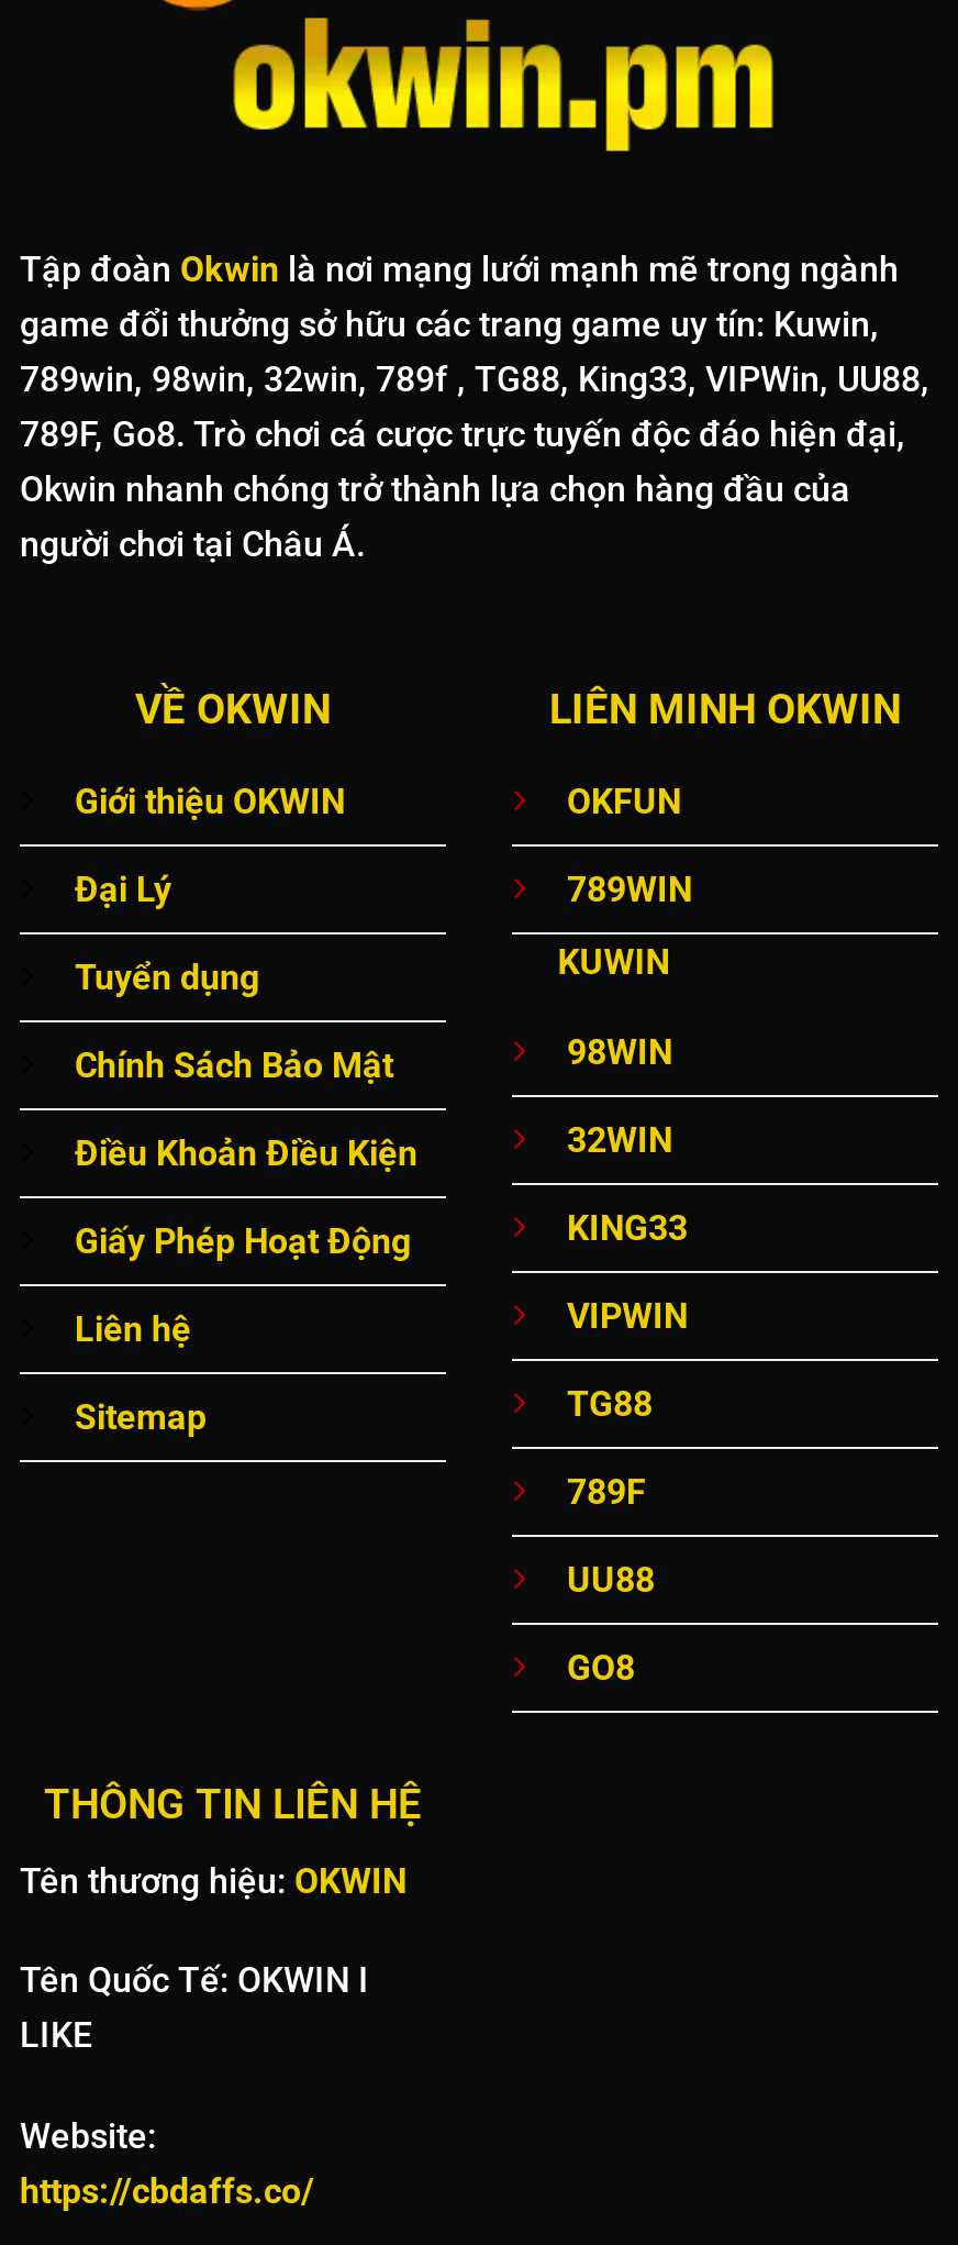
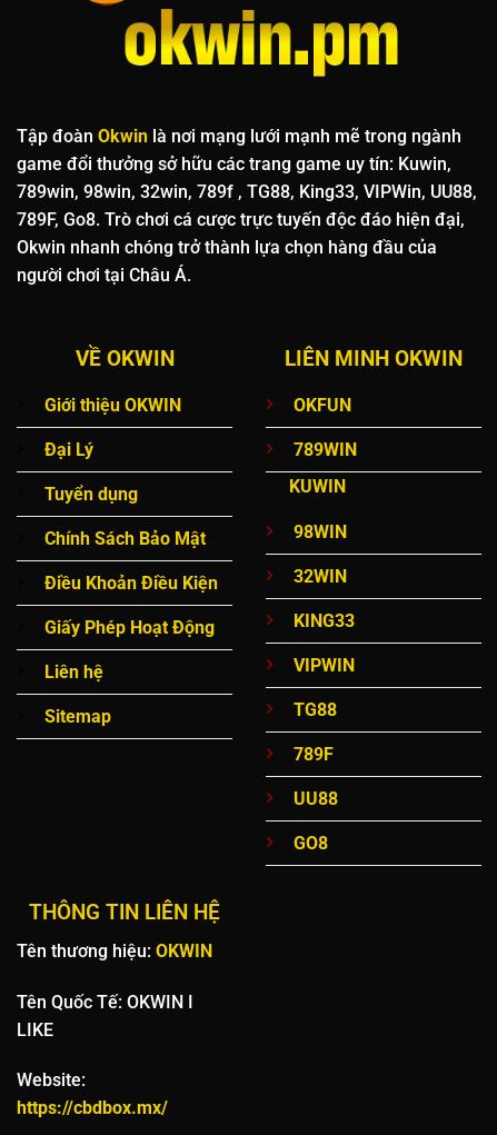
- https://cbdaffs.co/
+ https://cbdbox.mx/
